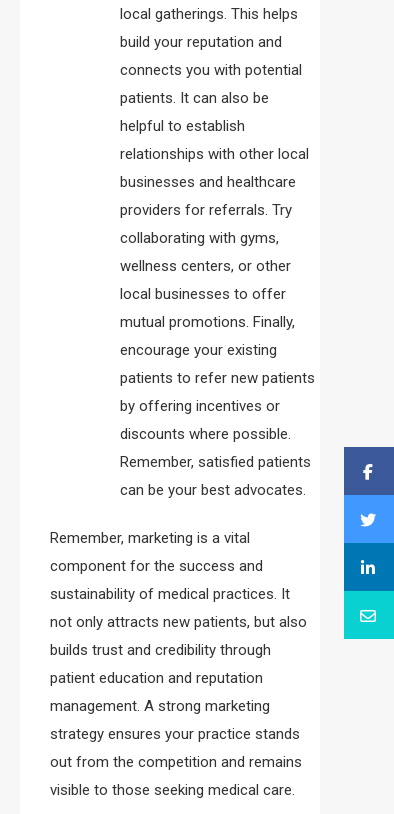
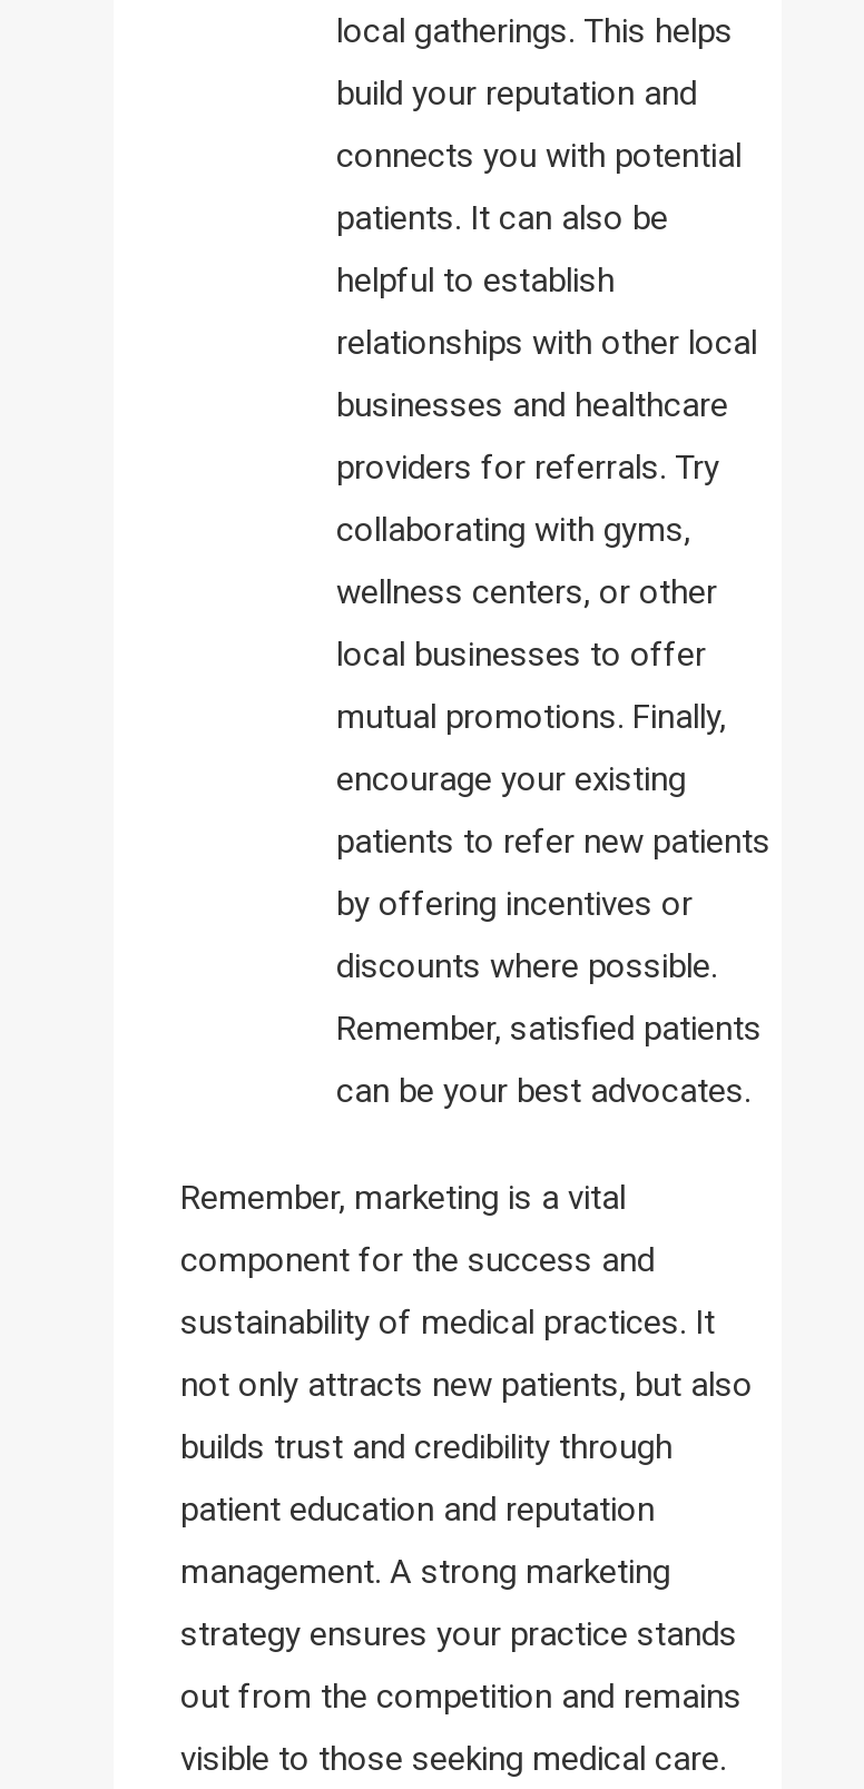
- [image]
